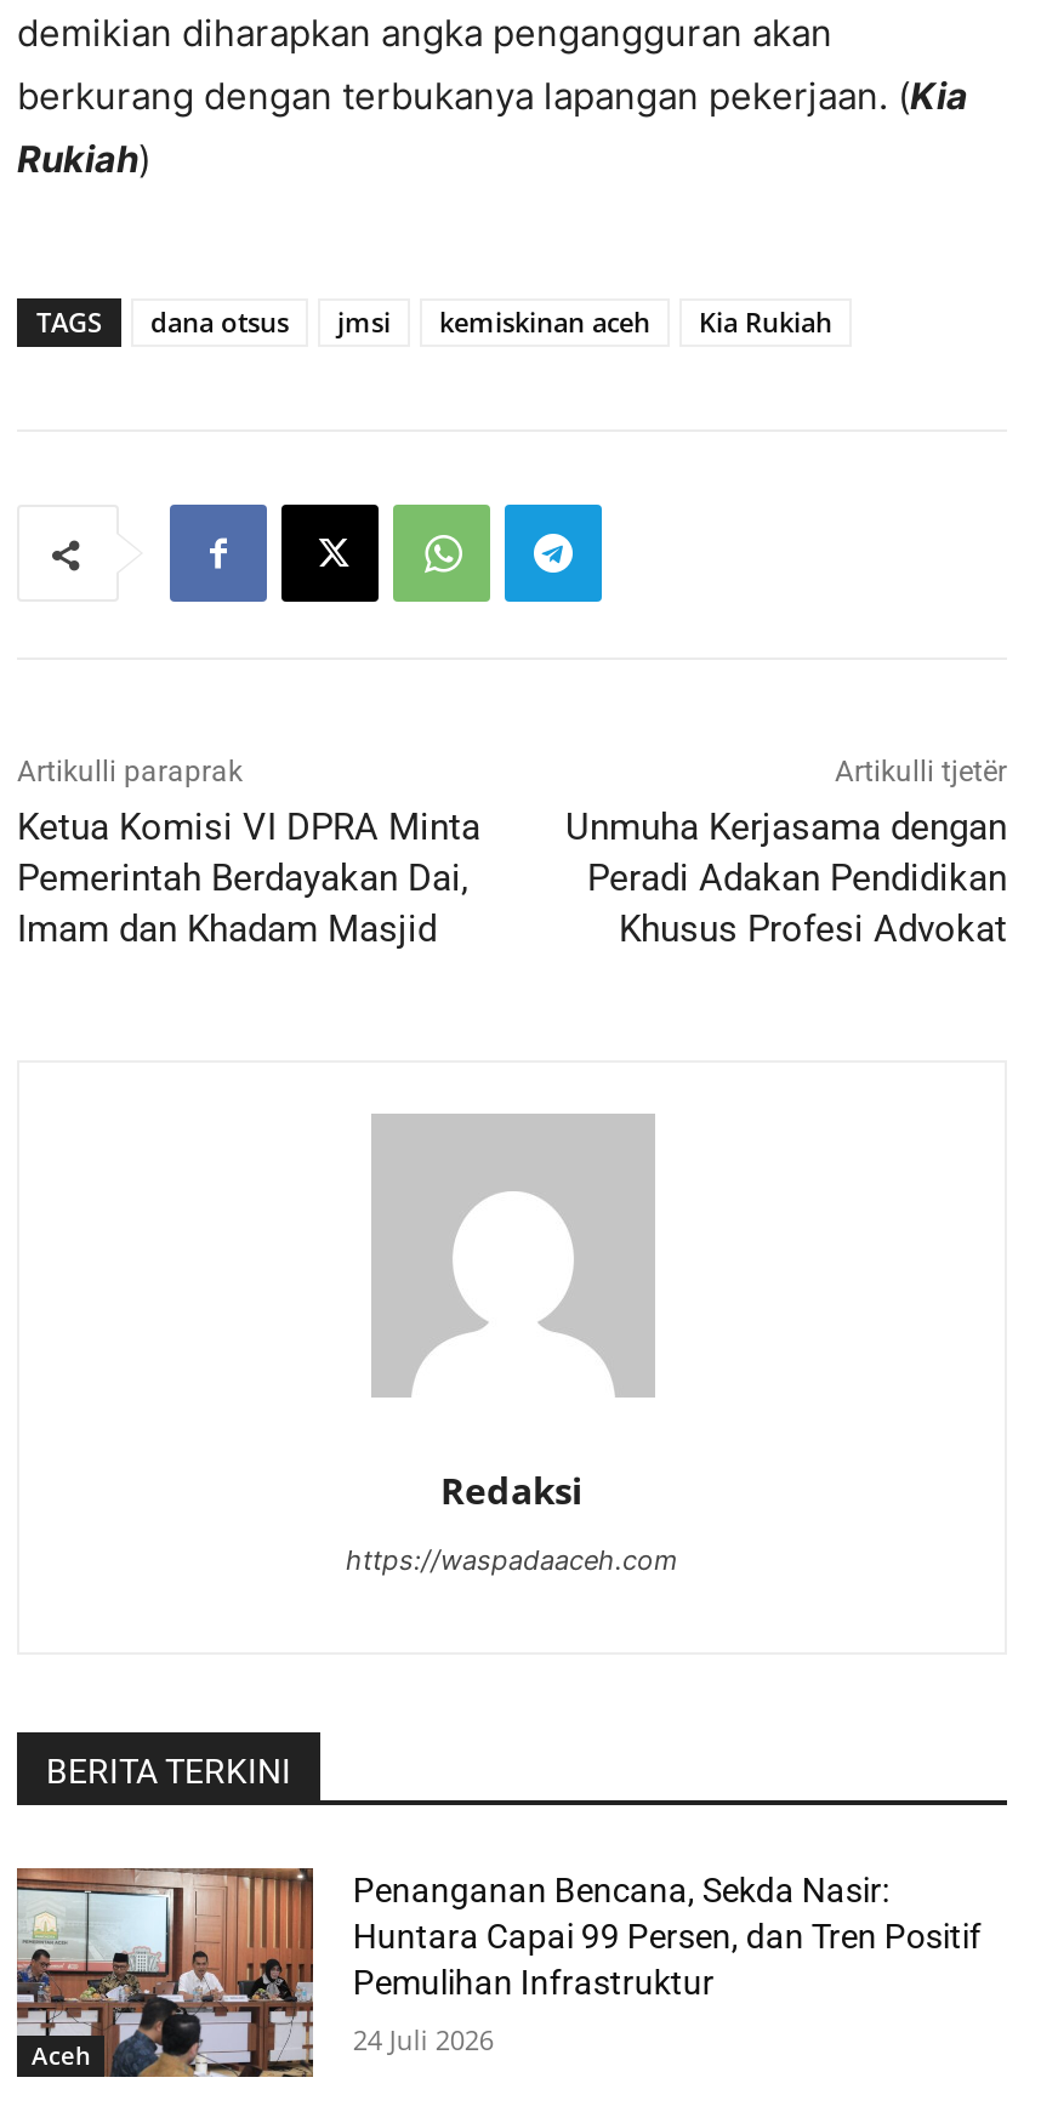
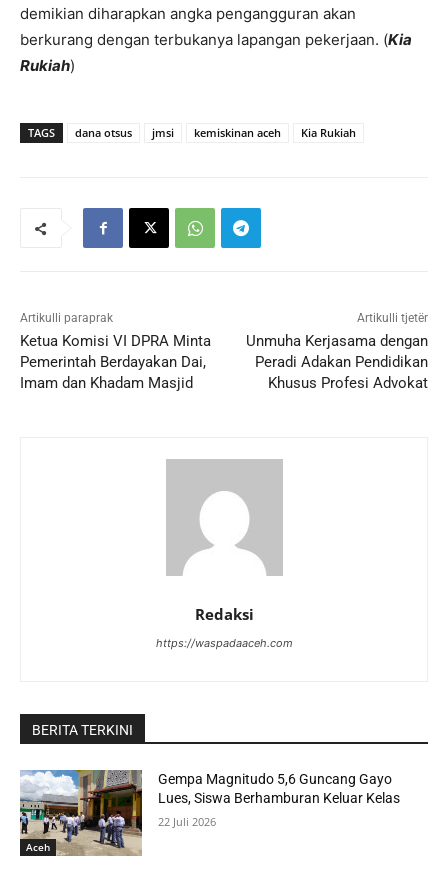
- [image]
- Penanganan Bencana, Sekda Nasir:
- Huntara Capai 99 Persen, dan Tren Positif
- Pemulihan Infrastruktur
+ [image]
+ Gempa Magnitudo 5,6 Guncang Gayo
+ Lues, Siswa Berhamburan Keluar Kelas

- 24 Juli 2026
+ 22 Juli 2026
